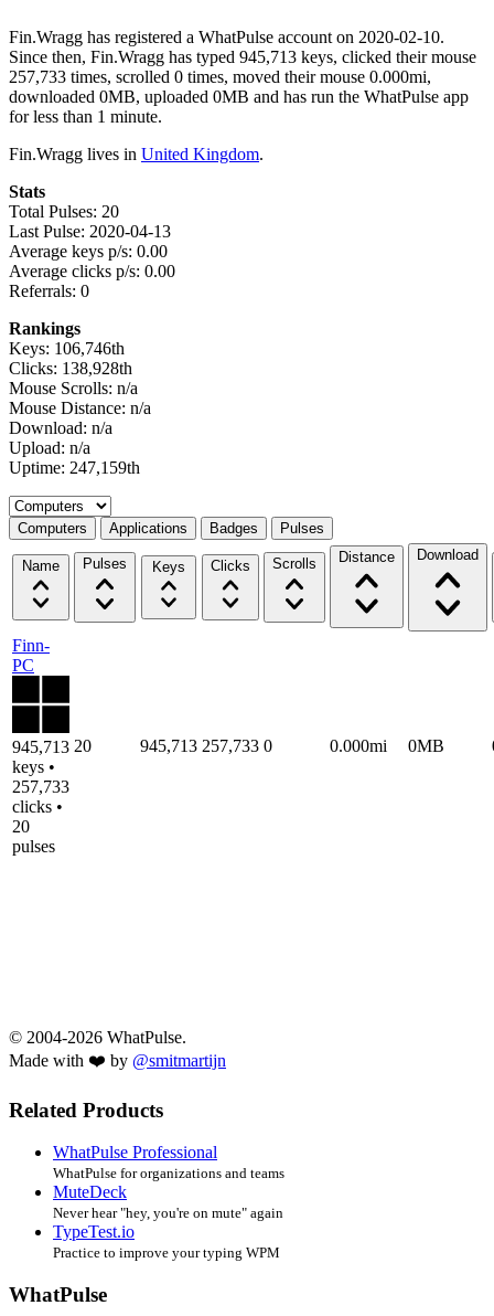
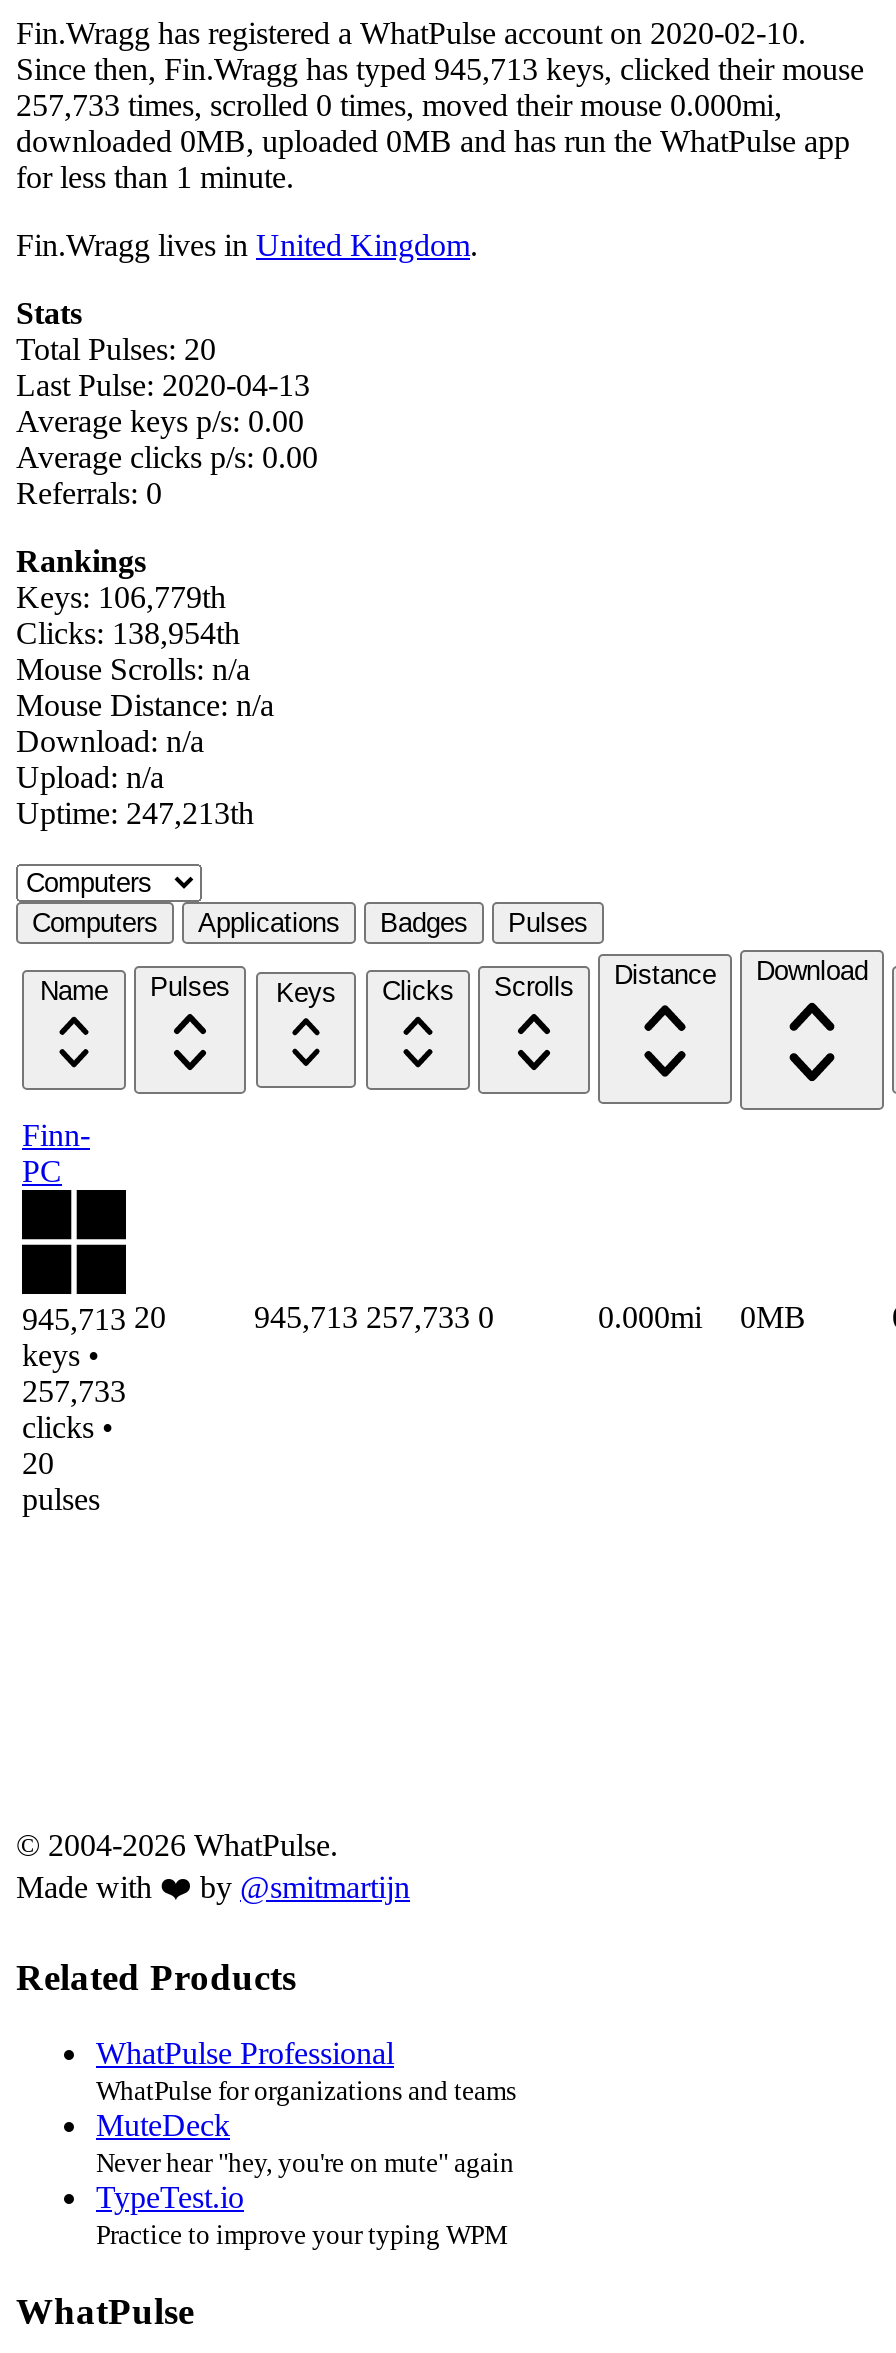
- Keys: 106,746th
+ Keys: 106,779th

- Clicks: 138,928th
+ Clicks: 138,954th

- Uptime: 247,159th
+ Uptime: 247,213th
